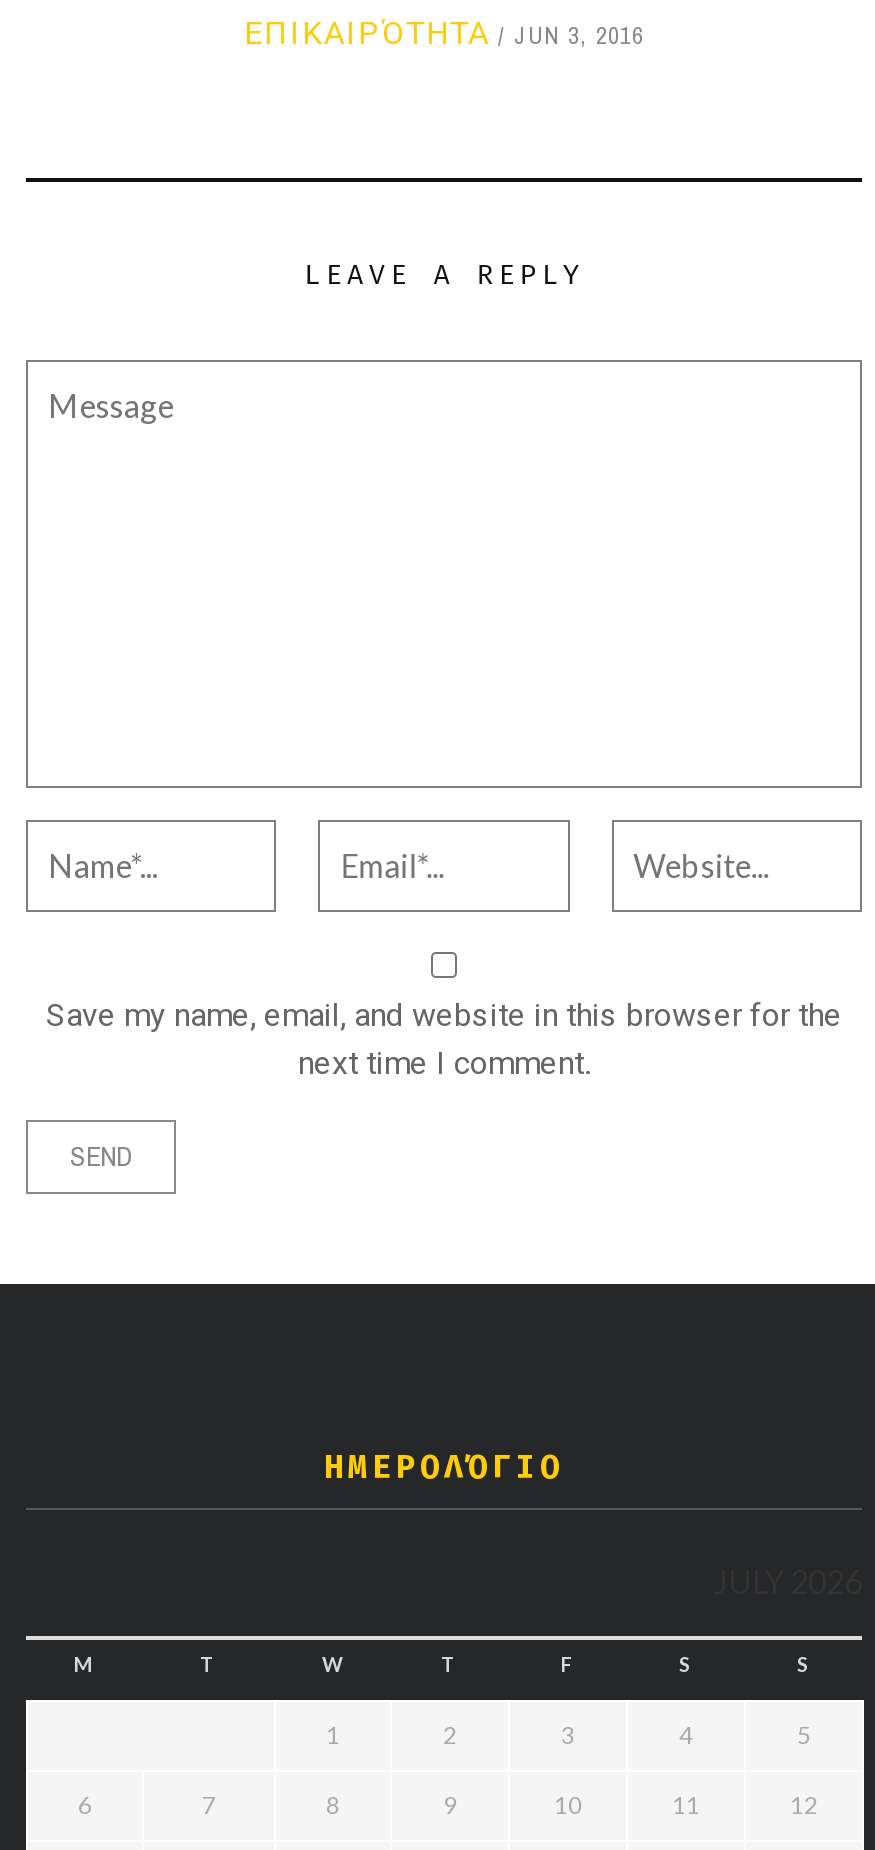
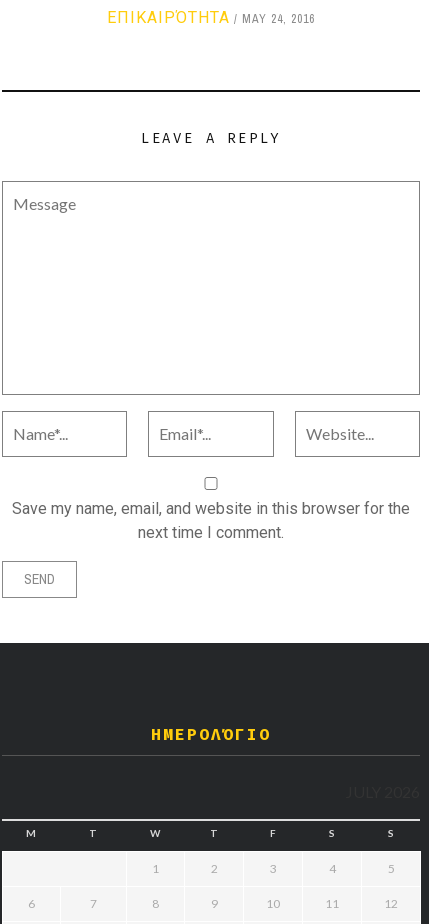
- ΕΠΙΚΑΙΡΌΤΗΤΑ JUN 3, 2016
+ ΕΠΙΚΑΙΡΌΤΗΤΑ MAY 24, 2016
